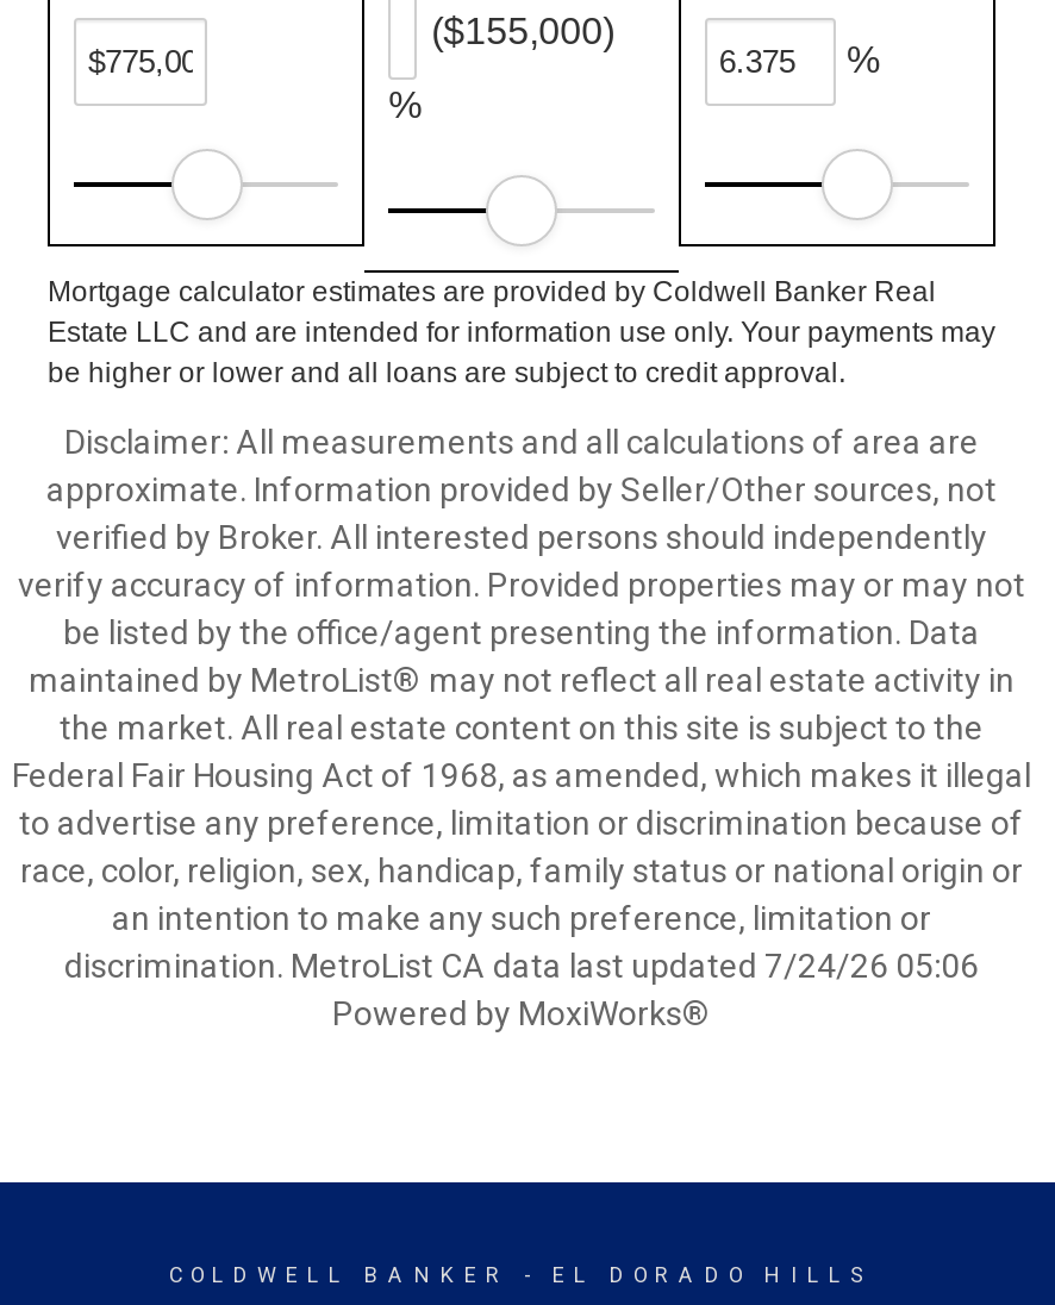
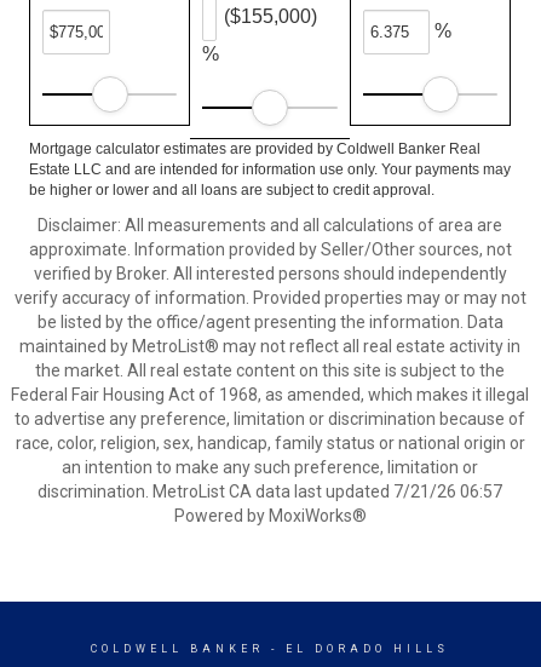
- discrimination. MetroList CA data last updated 7/24/26 05:06
+ discrimination. MetroList CA data last updated 7/21/26 06:57
